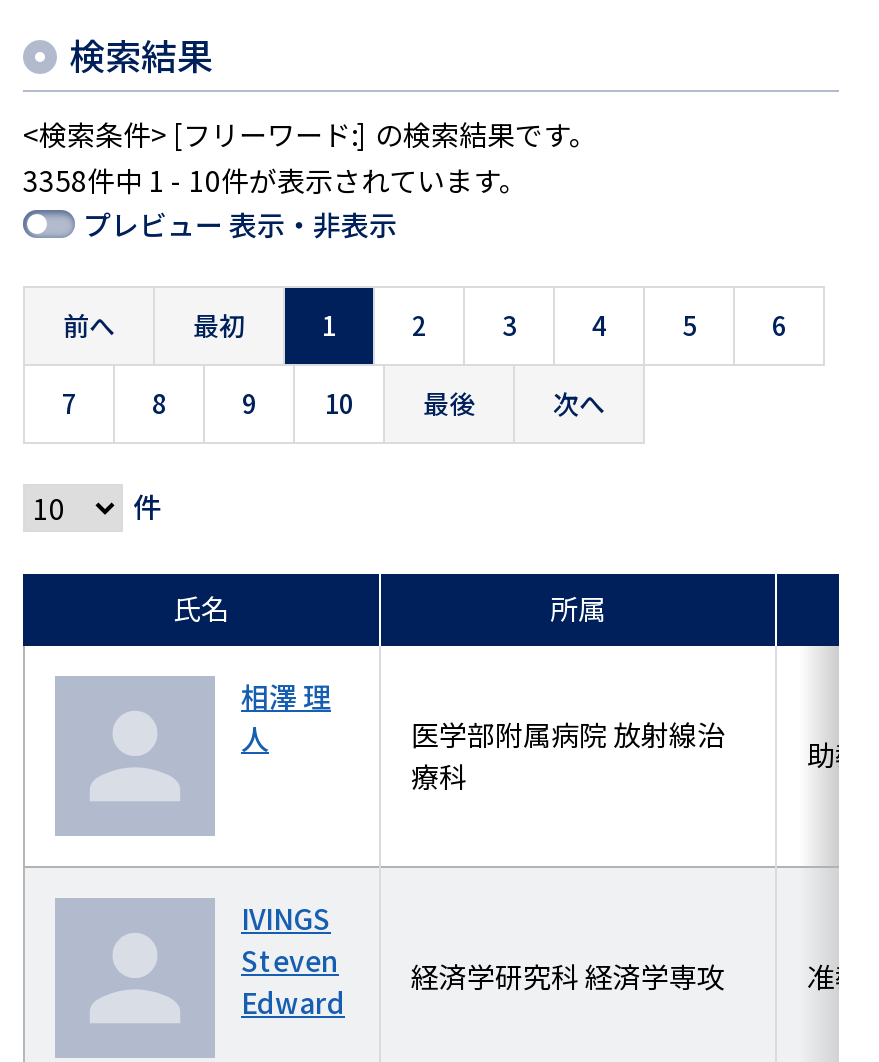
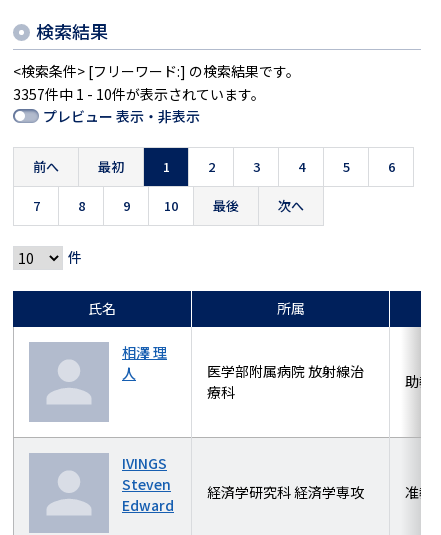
- 3358件中 1 - 10件が表示されています。
+ 3357件中 1 - 10件が表示されています。
